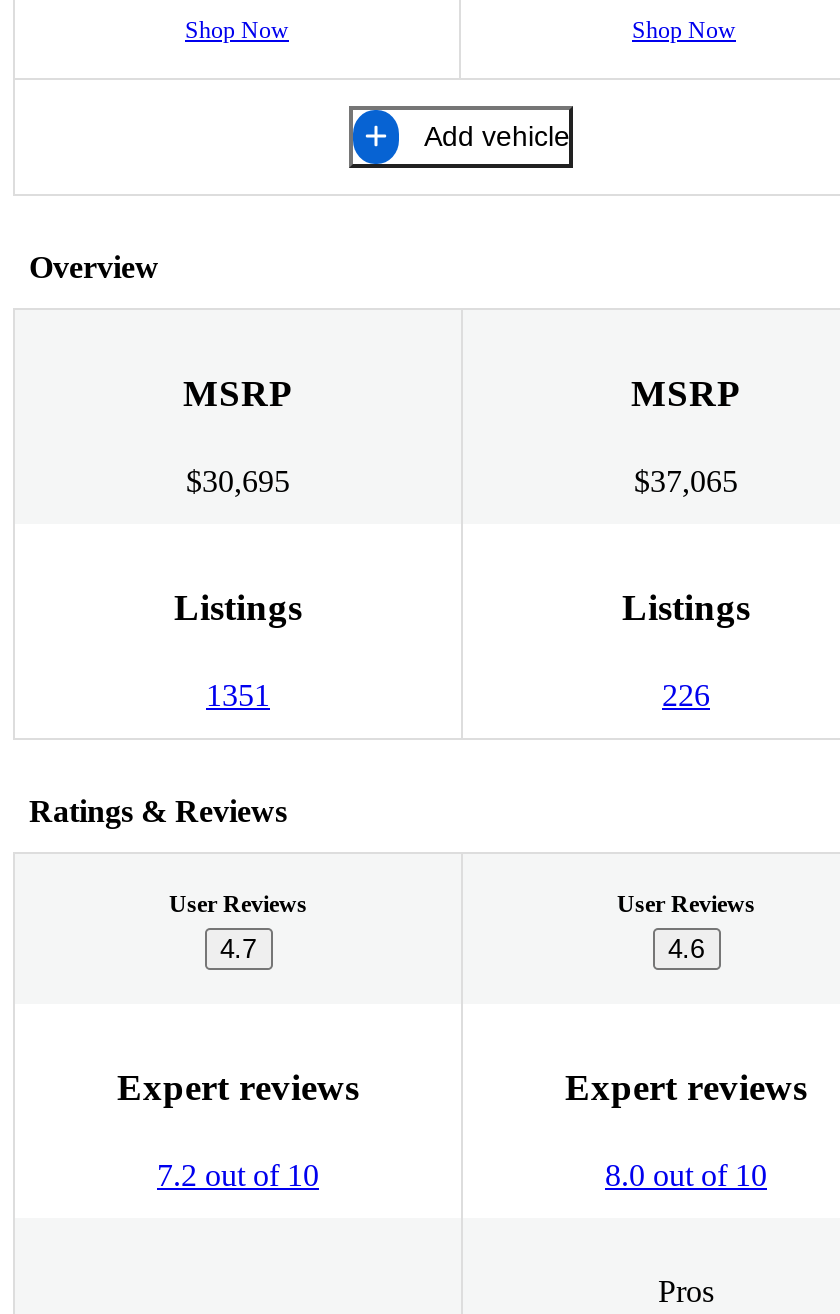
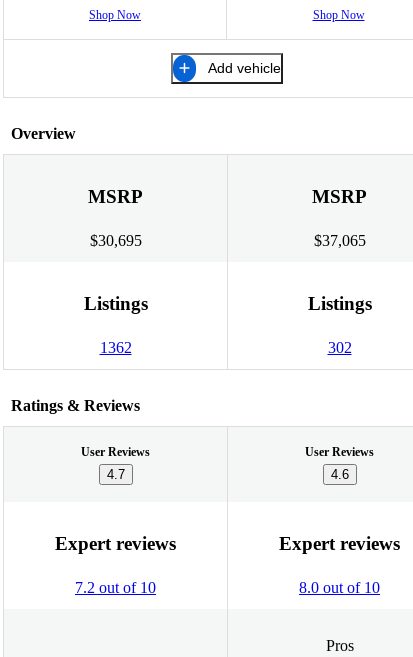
- 1351
+ 1362

- 226
+ 302
